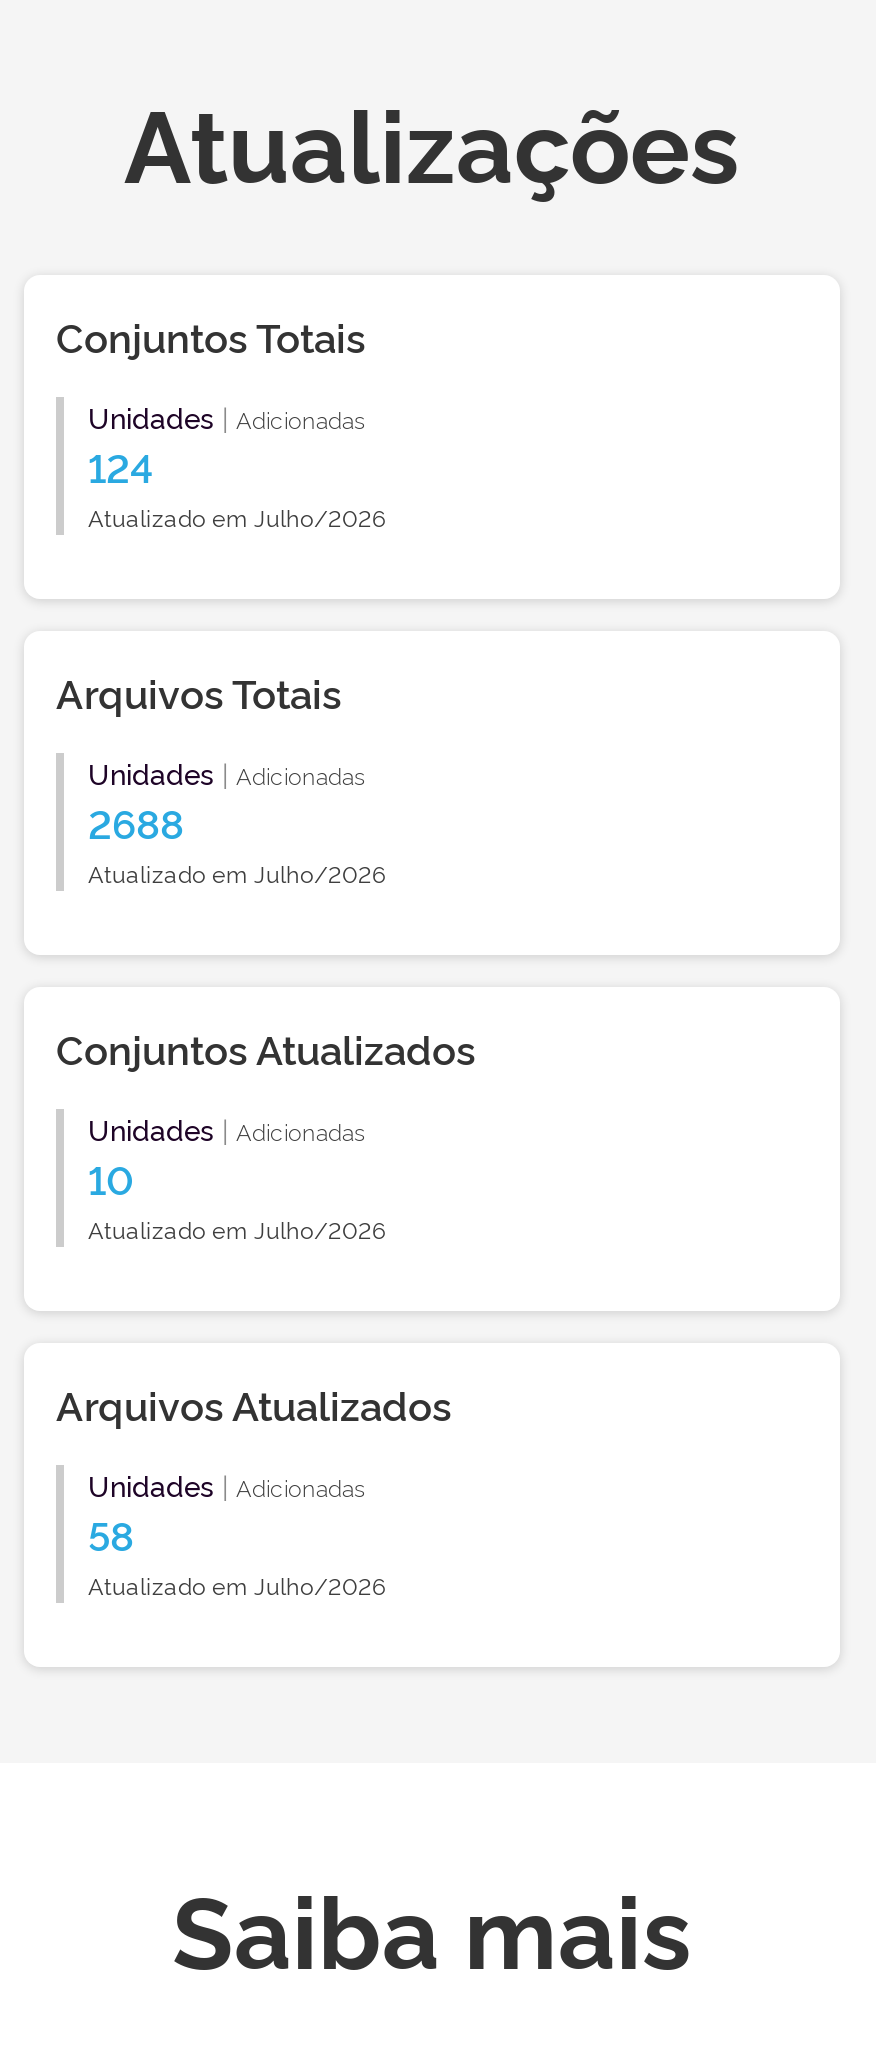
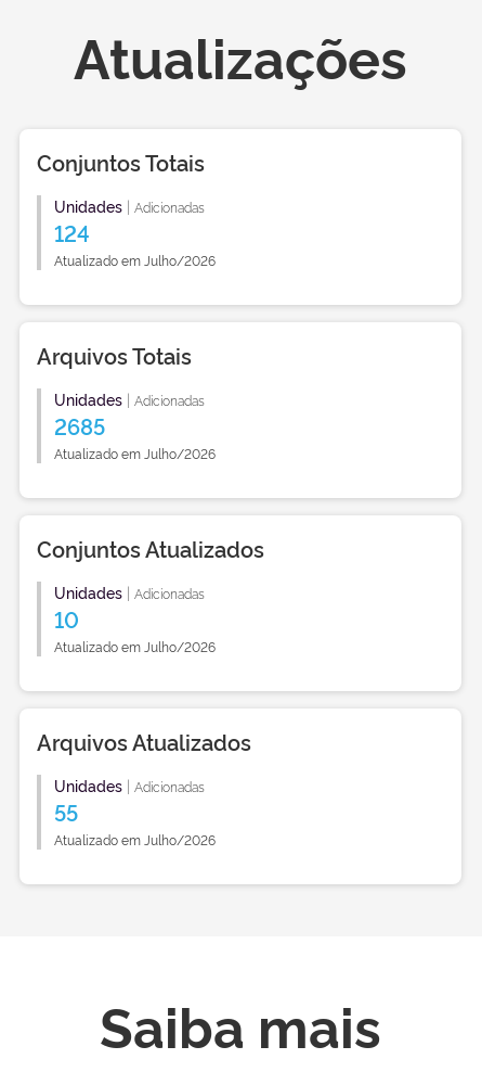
- 2688
+ 2685

- 58
+ 55
